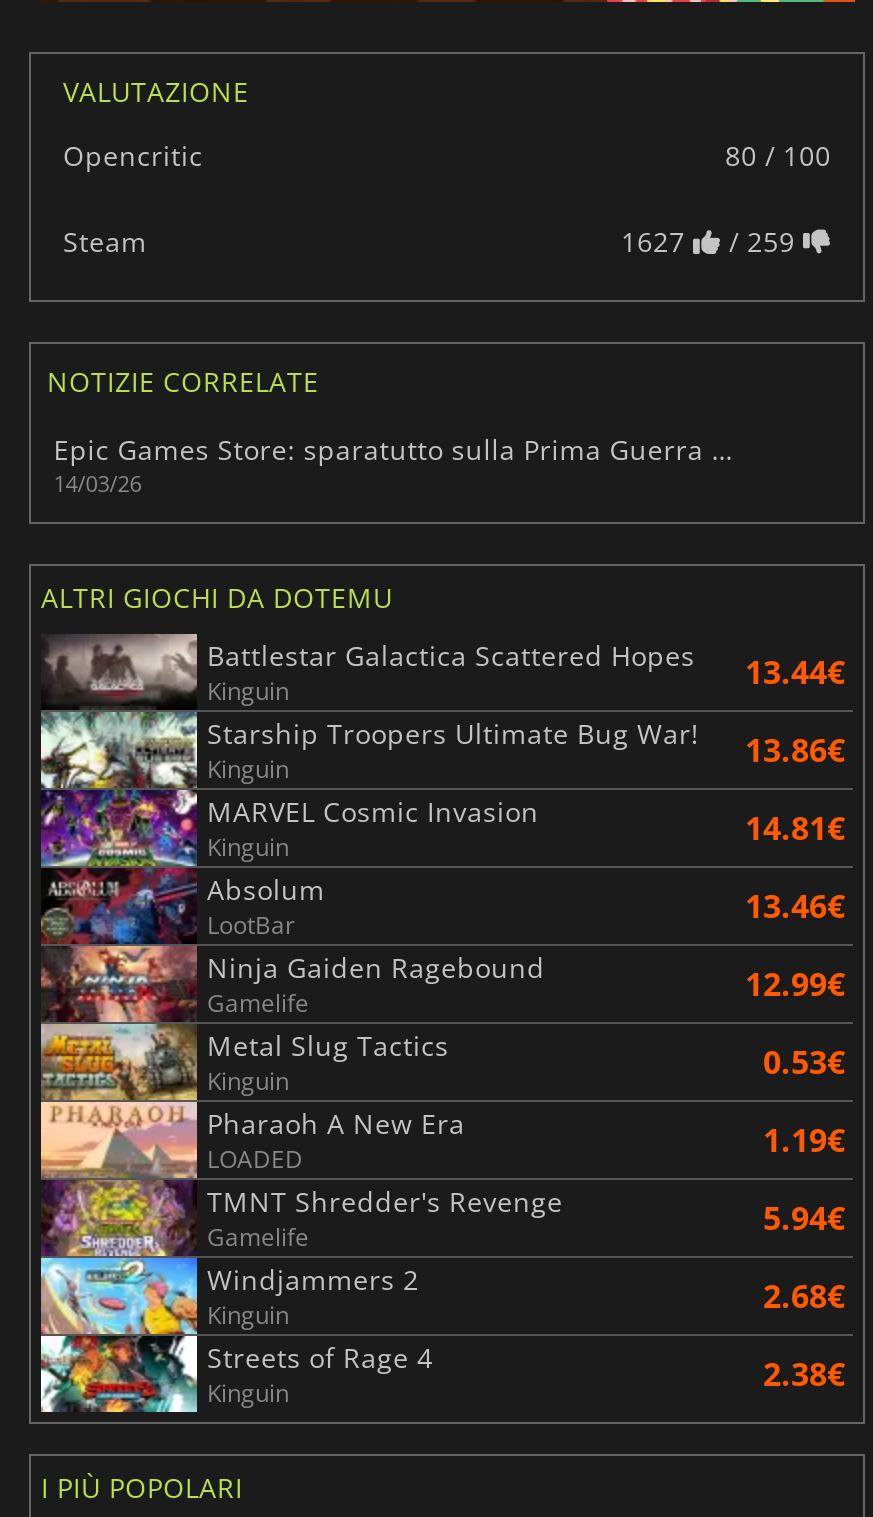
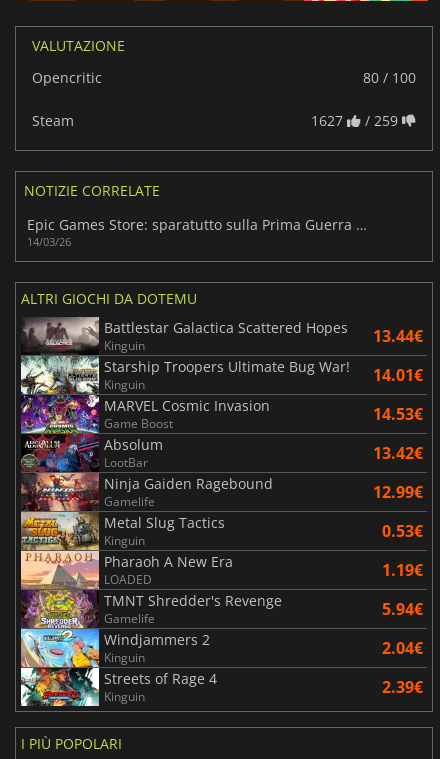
- Starship Troopers Ultimate Bug War! 13.86€
+ Starship Troopers Ultimate Bug War! 14.01€

- Kinguin
- 14.81€
+ Game Boost
+ 14.53€

- 13.46€
+ 13.42€

- 2.68€
+ 2.04€

- 2.38€
+ 2.39€
